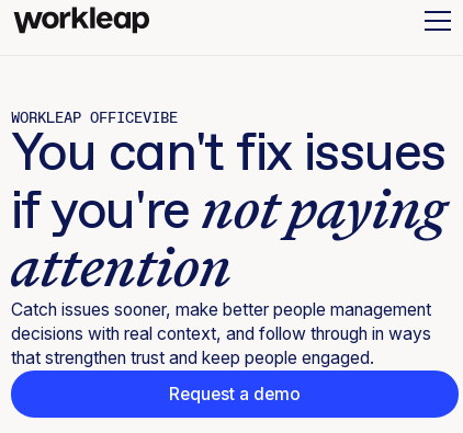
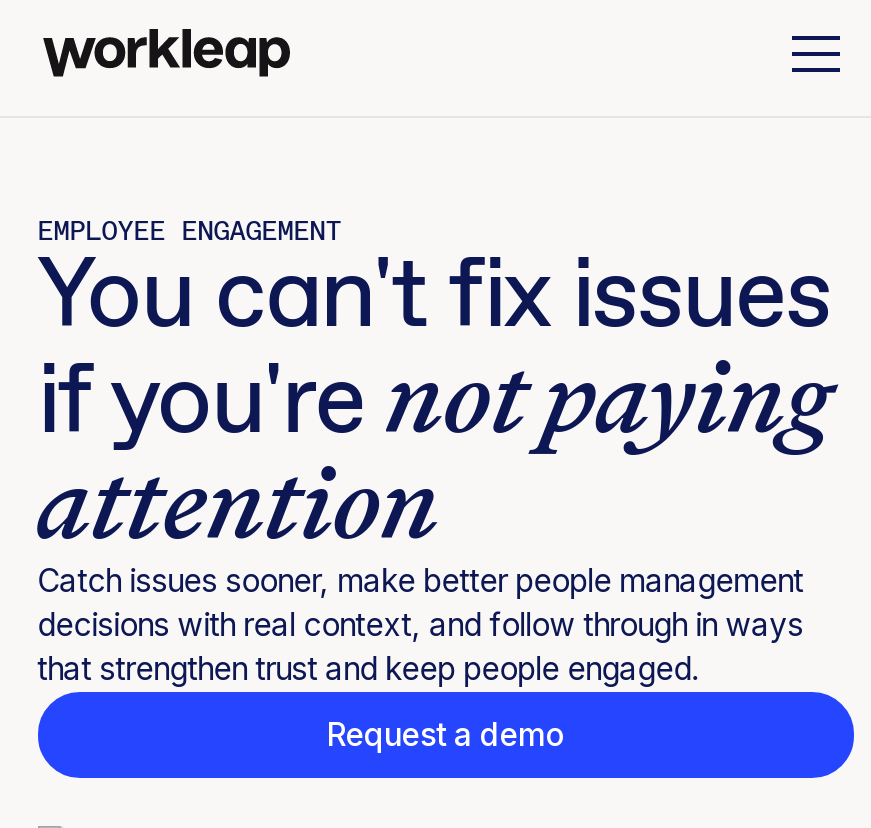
- WORKLEAP OFFICEVIBE
+ EMPLOYEE ENGAGEMENT
